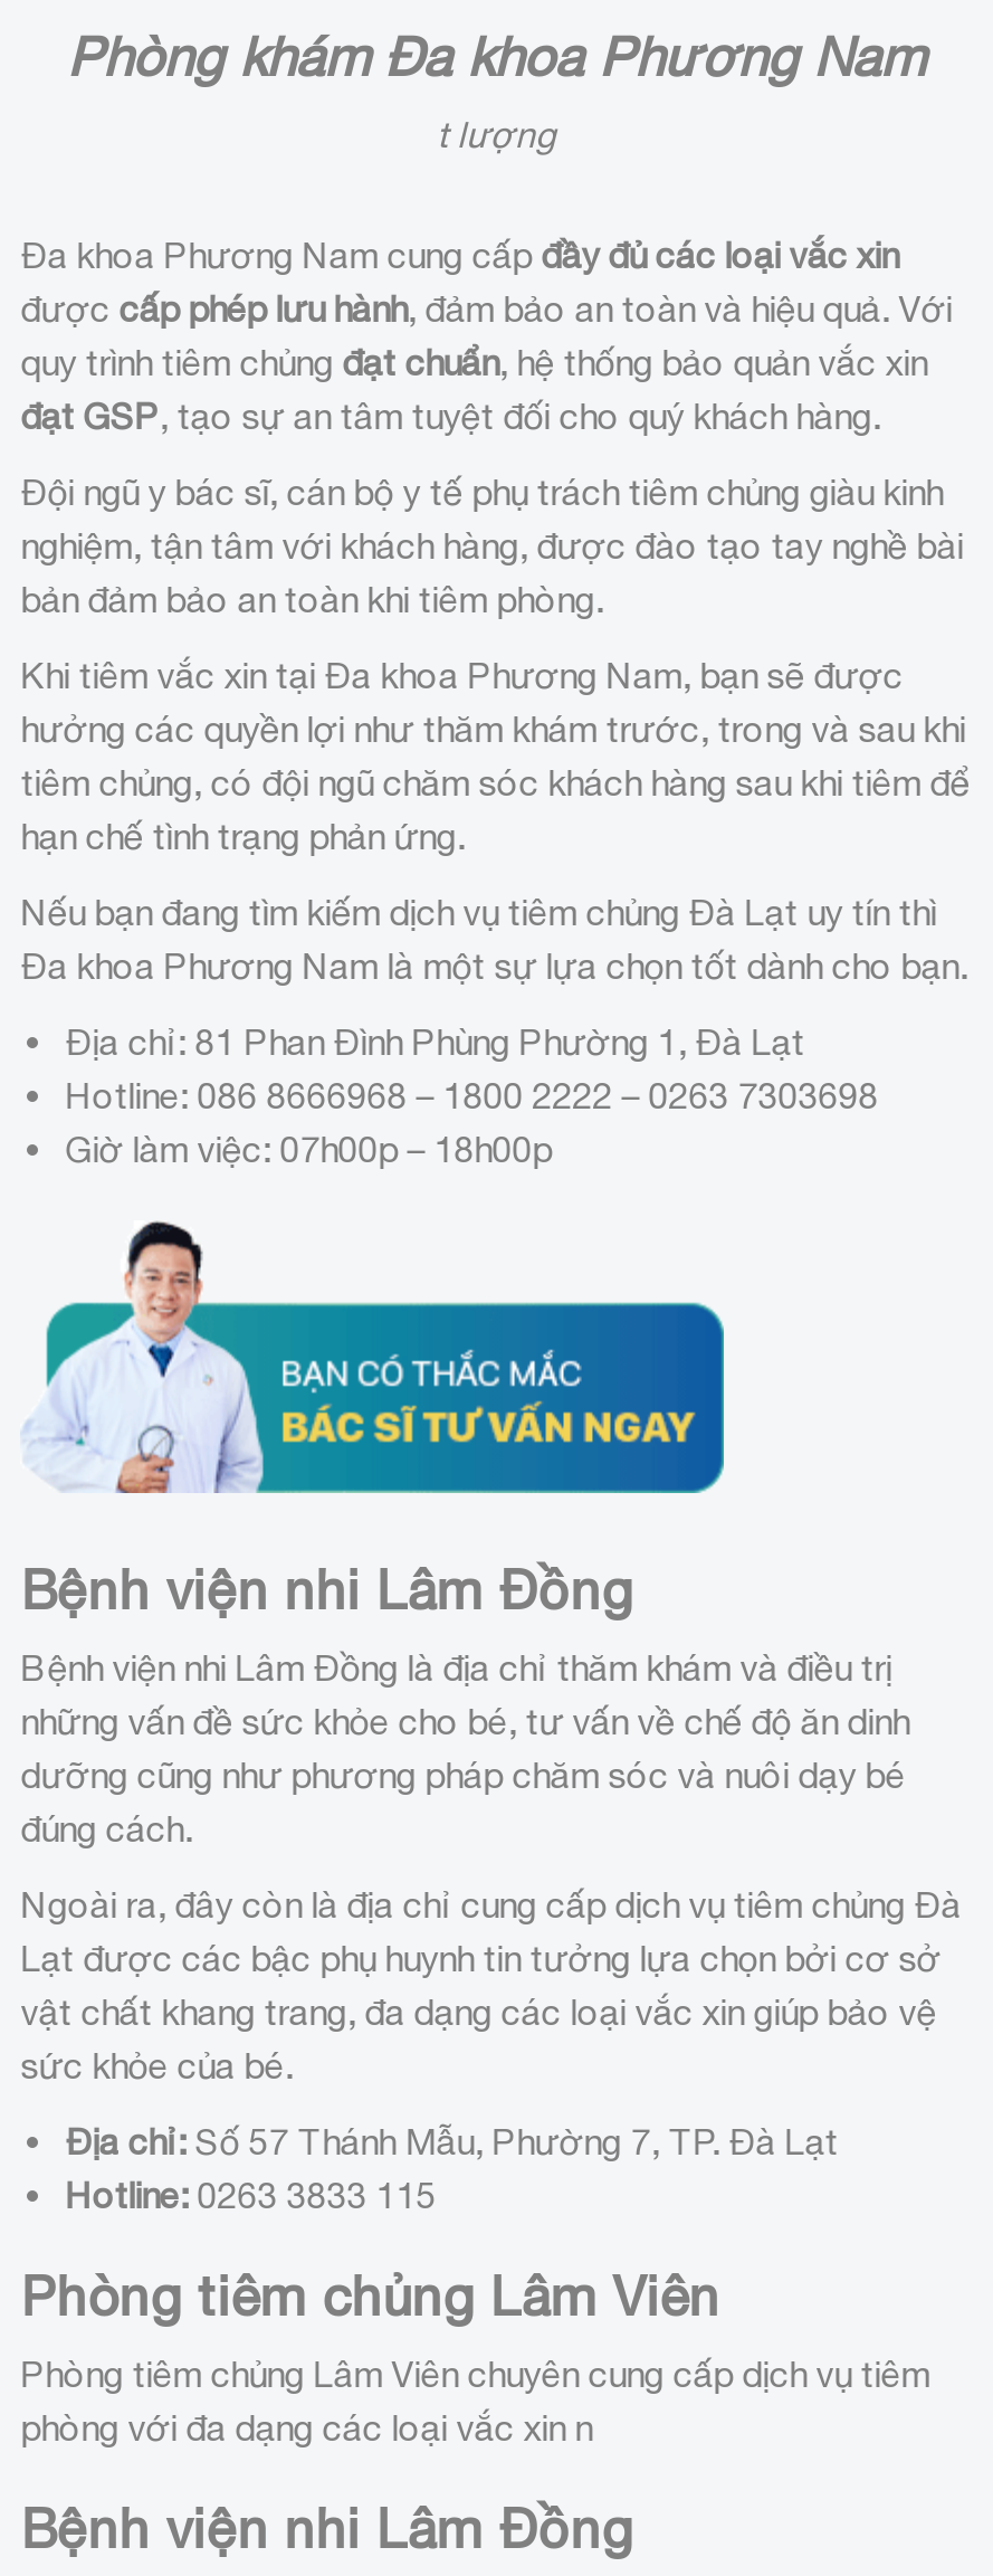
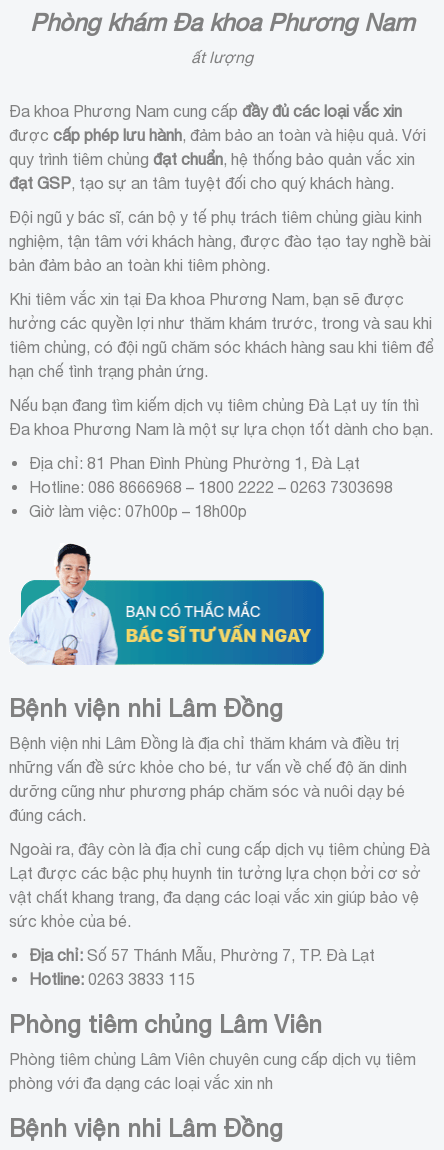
- t lượng
+ ất lượng

- phòng với đa dạng các loại vắc xin n
+ phòng với đa dạng các loại vắc xin nh
